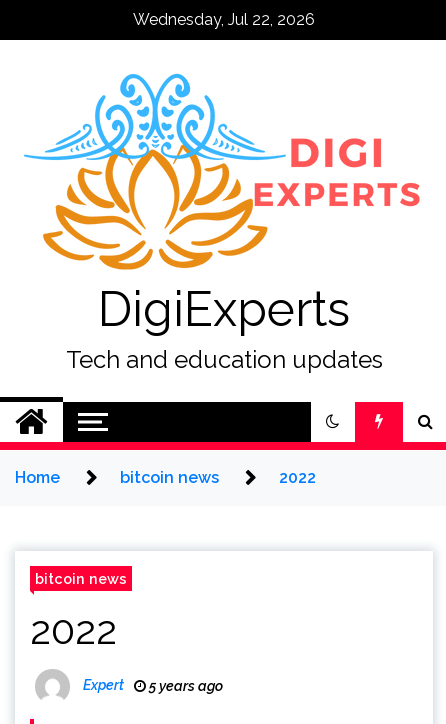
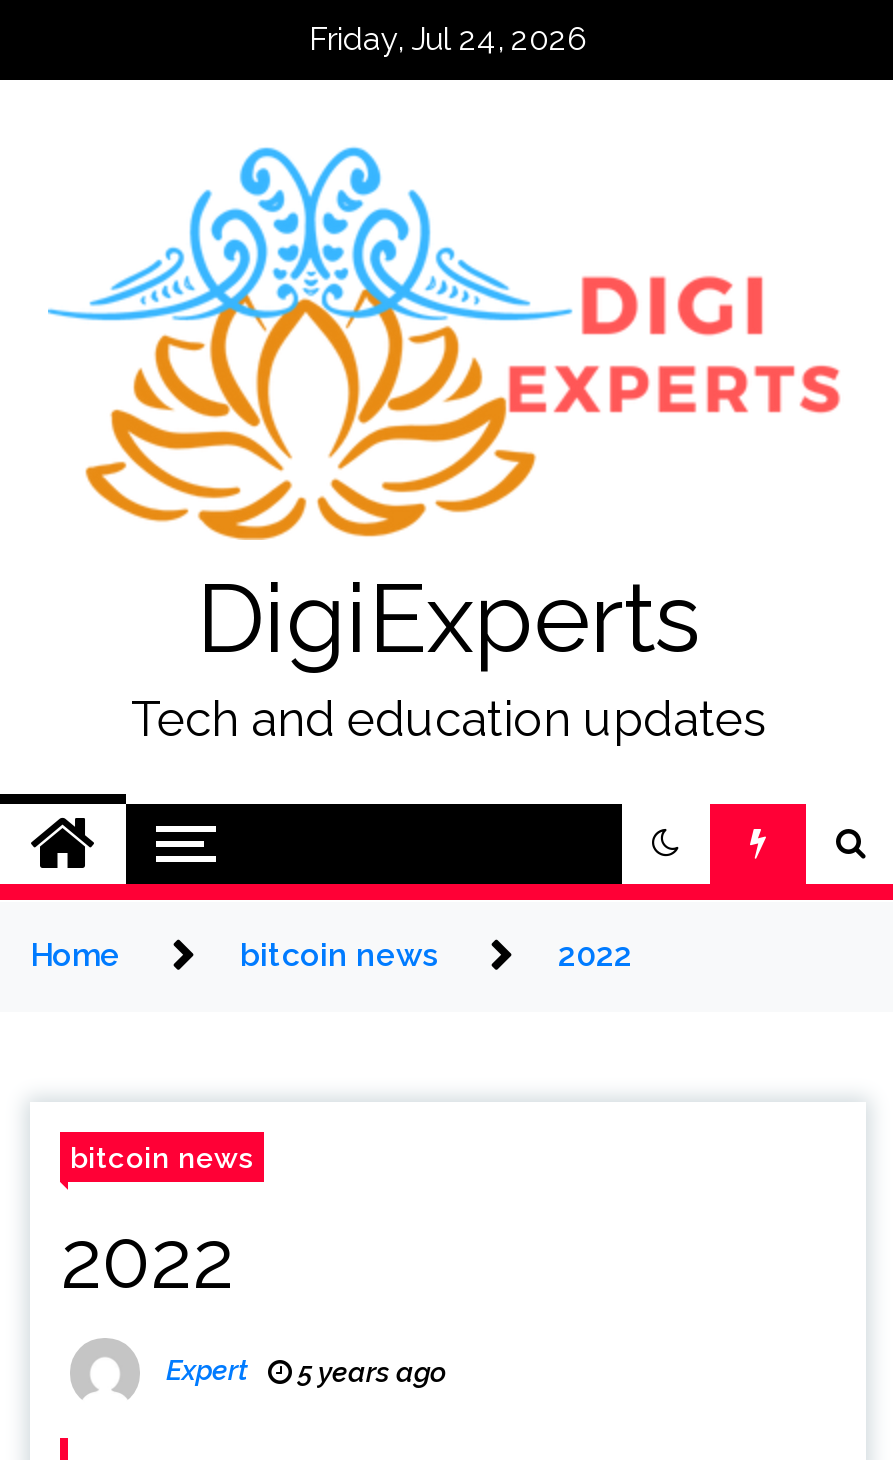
- Wednesday, Jul 22, 2026
+ Friday, Jul 24, 2026
